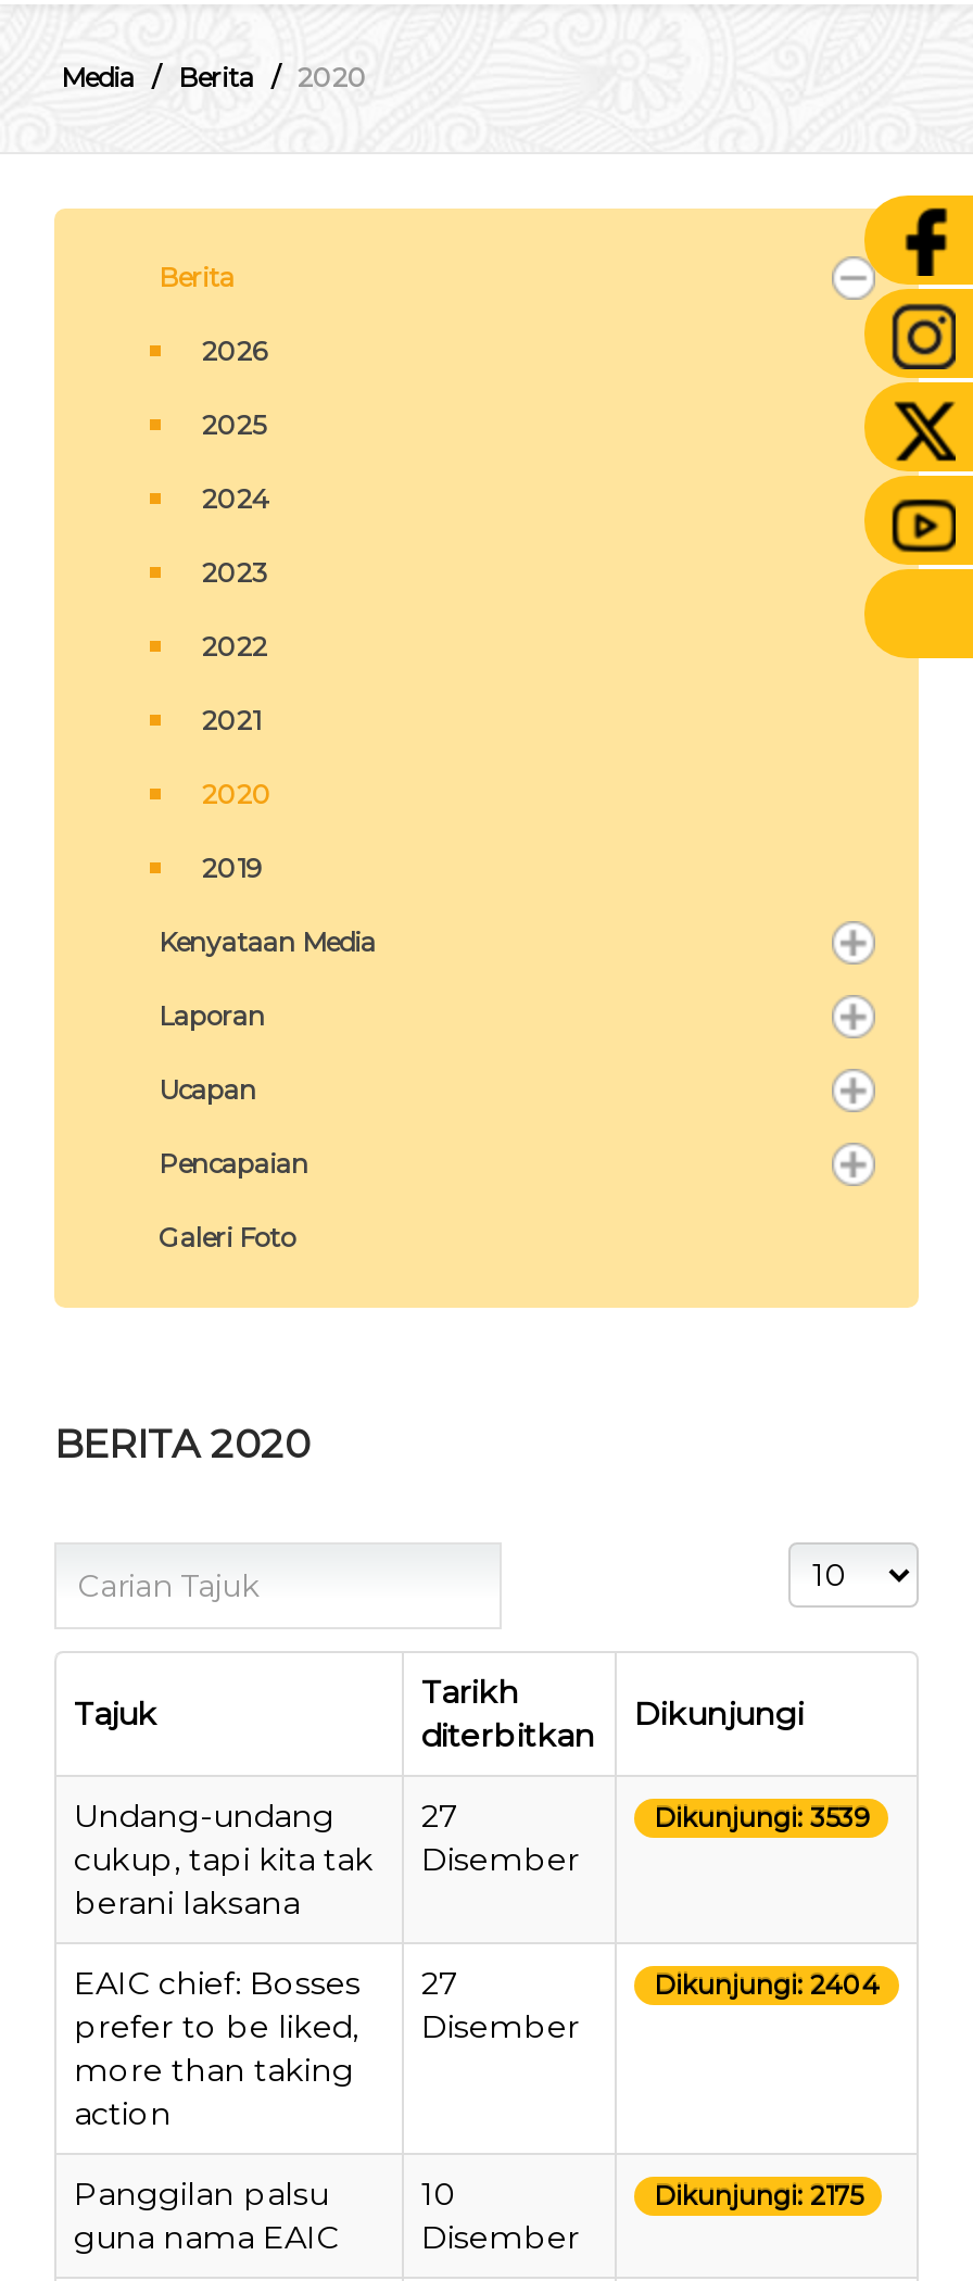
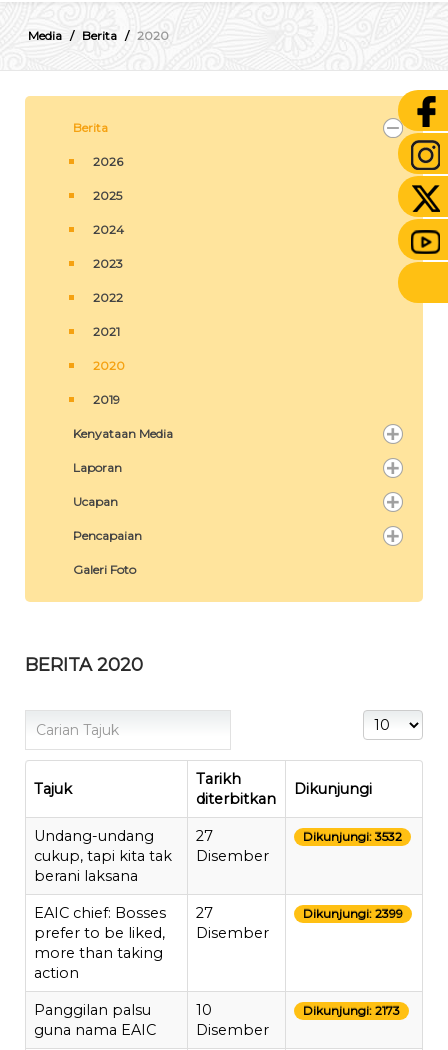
- Dikunjungi: 3539
+ Dikunjungi: 3532

- Dikunjungi: 2404
+ Dikunjungi: 2399

- Dikunjungi: 2175
+ Dikunjungi: 2173
